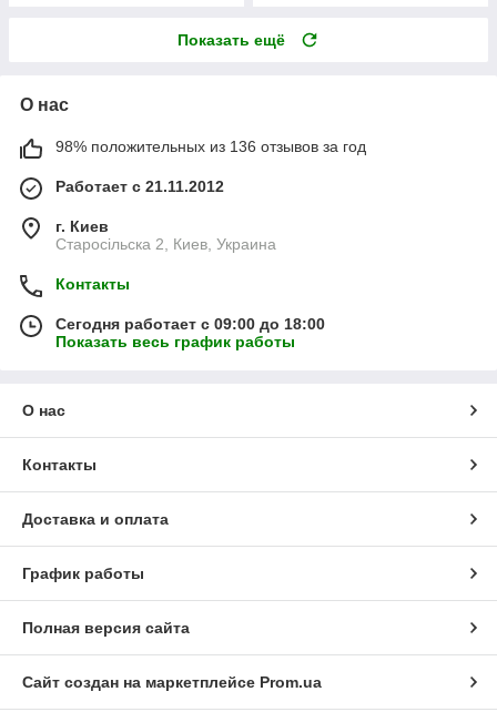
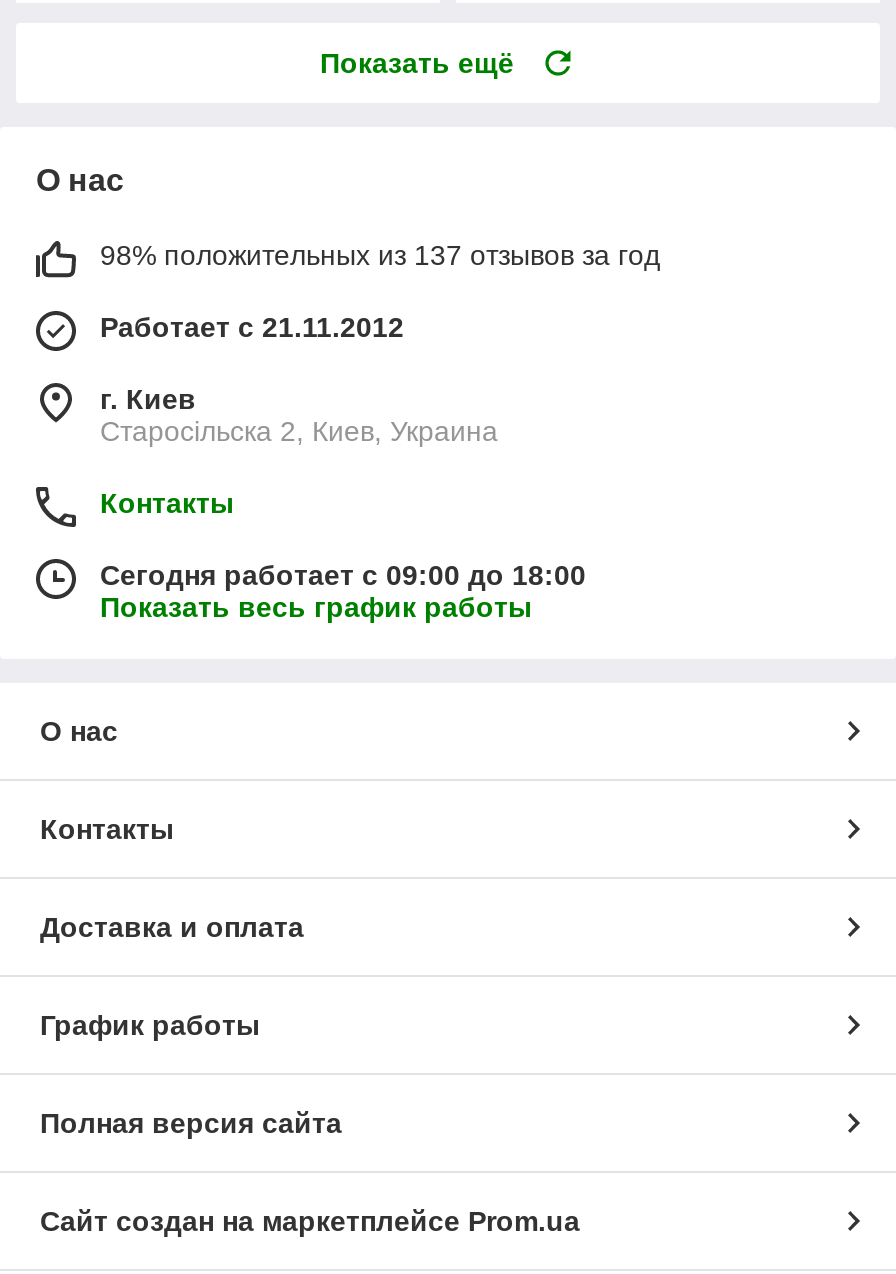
- 98% положительных из 136 отзывов за год
+ 98% положительных из 137 отзывов за год
